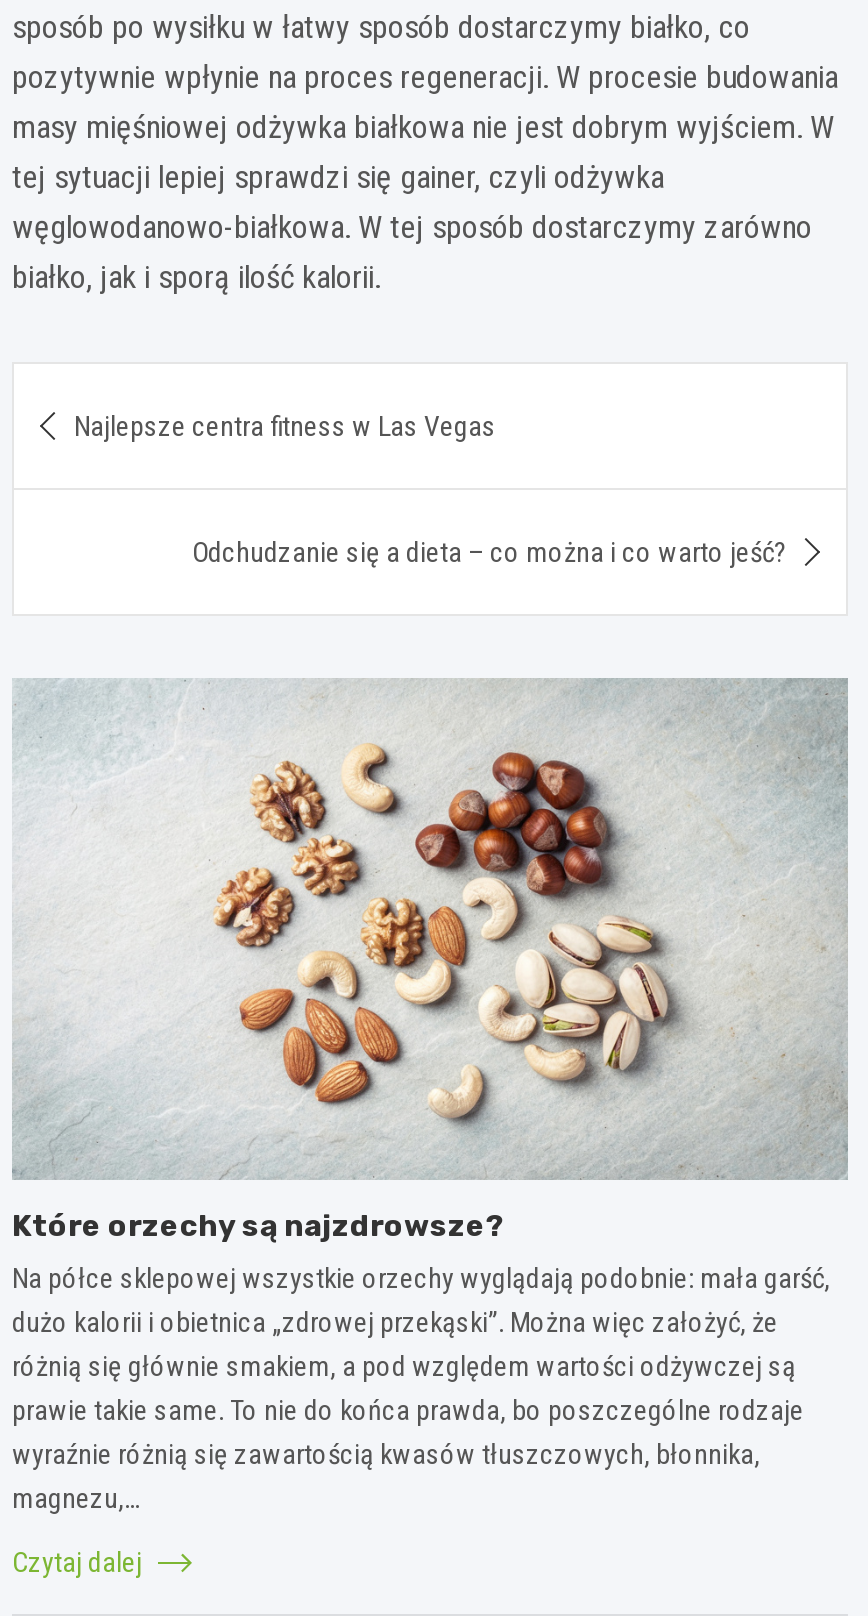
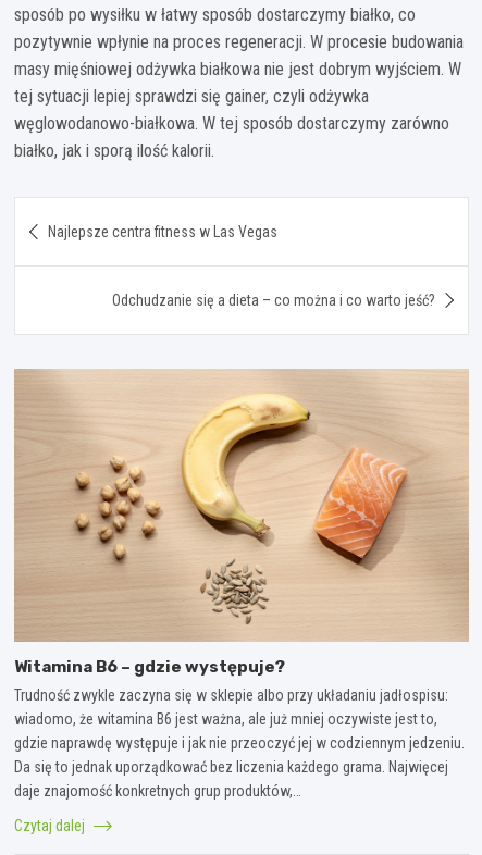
- [image]
- Które orzechy są najzdrowsze?
+ [image]
+ Witamina B6 – gdzie występuje?

- Na półce sklepowej wszystkie orzechy wyglądają podobnie: mała garść,
- dużo kalorii i obietnica „zdrowej przekąski”. Można więc założyć, że
- różnią się głównie smakiem, a pod względem wartości odżywczej są
- prawie takie same. To nie do końca prawda, bo poszczególne rodzaje
- wyraźnie różnią się zawartością kwasów tłuszczowych, błonnika,
- magnezu,…
+ Trudność zwykle zaczyna się w sklepie albo przy układaniu jadłospisu:
+ wiadomo, że witamina B6 jest ważna, ale już mniej oczywiste jest to,
+ gdzie naprawdę występuje i jak nie przeoczyć jej w codziennym jedzeniu.
+ Da się to jednak uporządkować bez liczenia każdego grama. Najwięcej
+ daje znajomość konkretnych grup produktów,…
